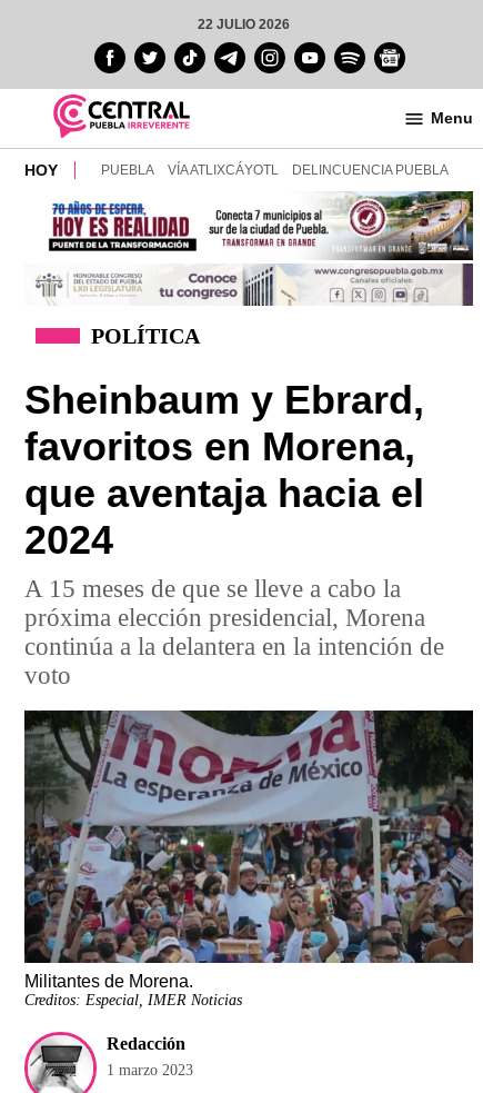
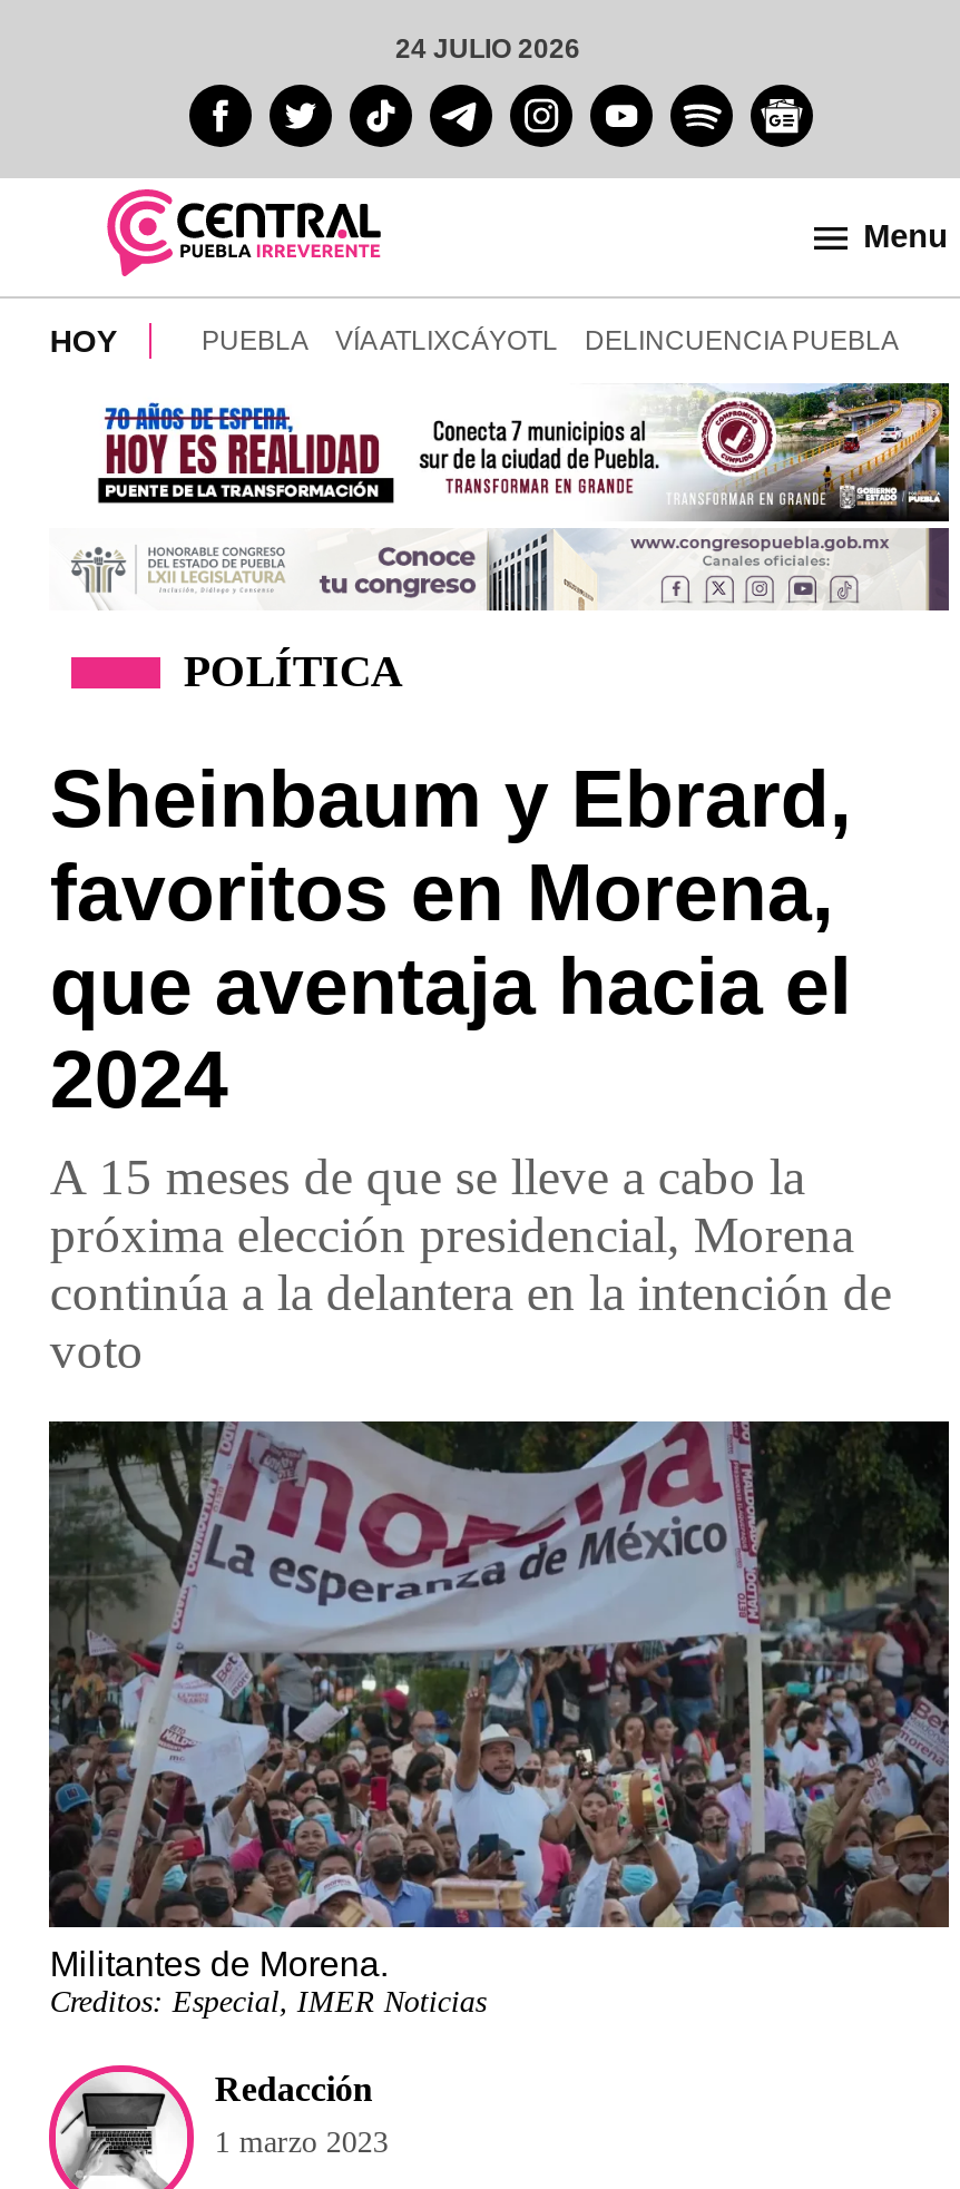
- 22 JULIO 2026
+ 24 JULIO 2026
